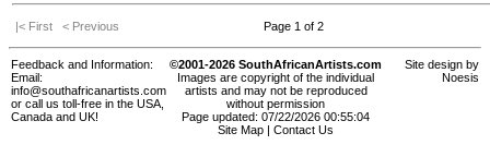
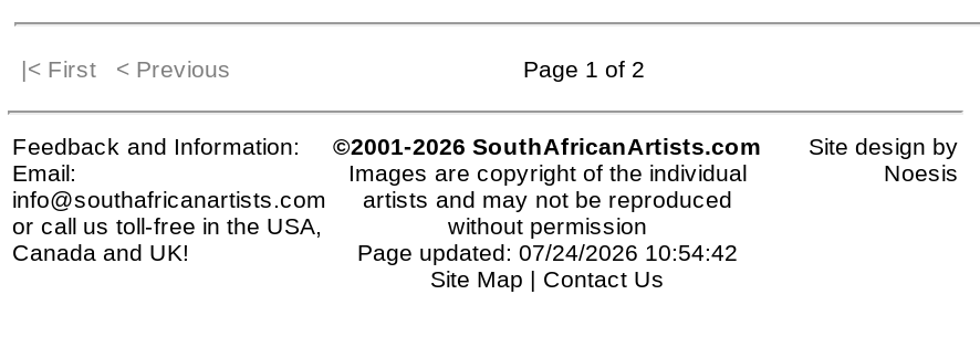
- Page updated: 07/22/2026 00:55:04
+ Page updated: 07/24/2026 10:54:42
